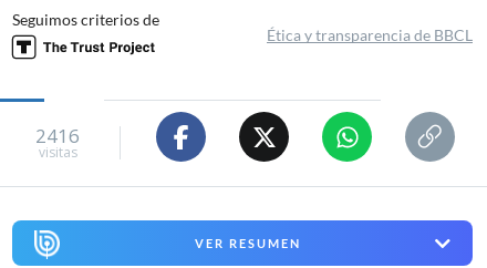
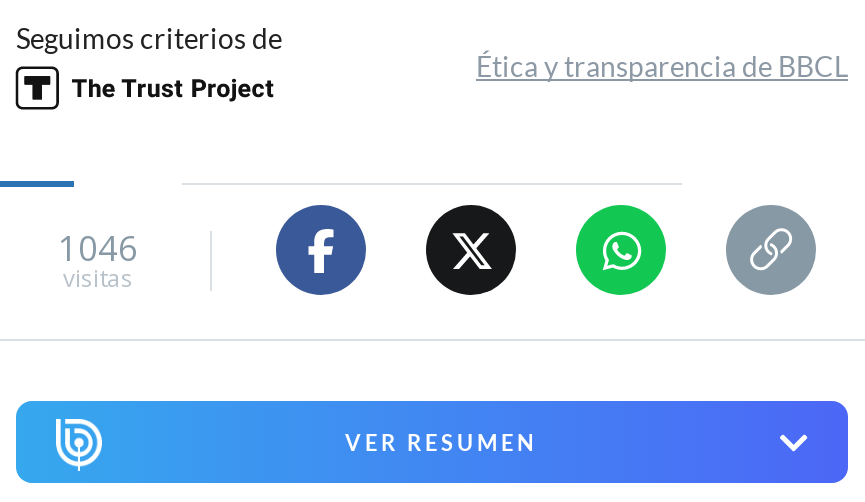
- 2416
+ 1046
